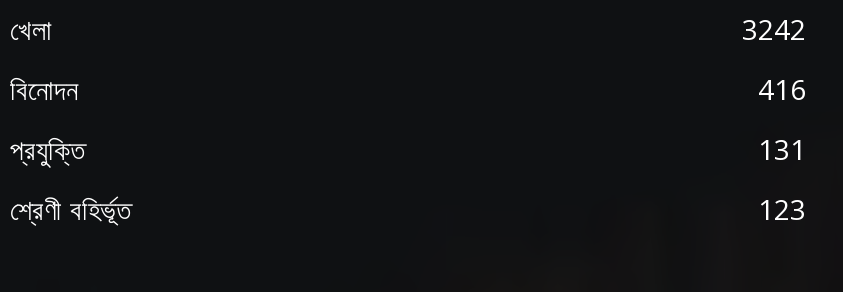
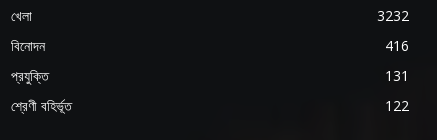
- 3242
+ 3232

- 123
+ 122
